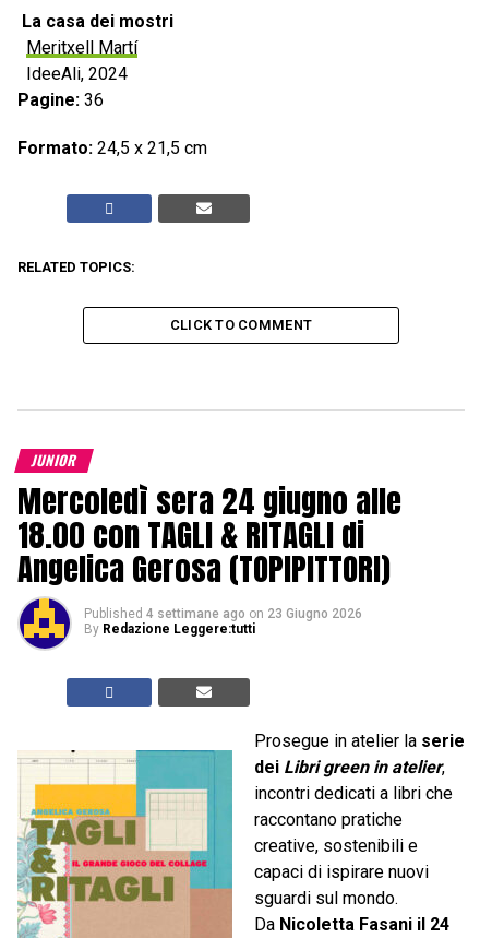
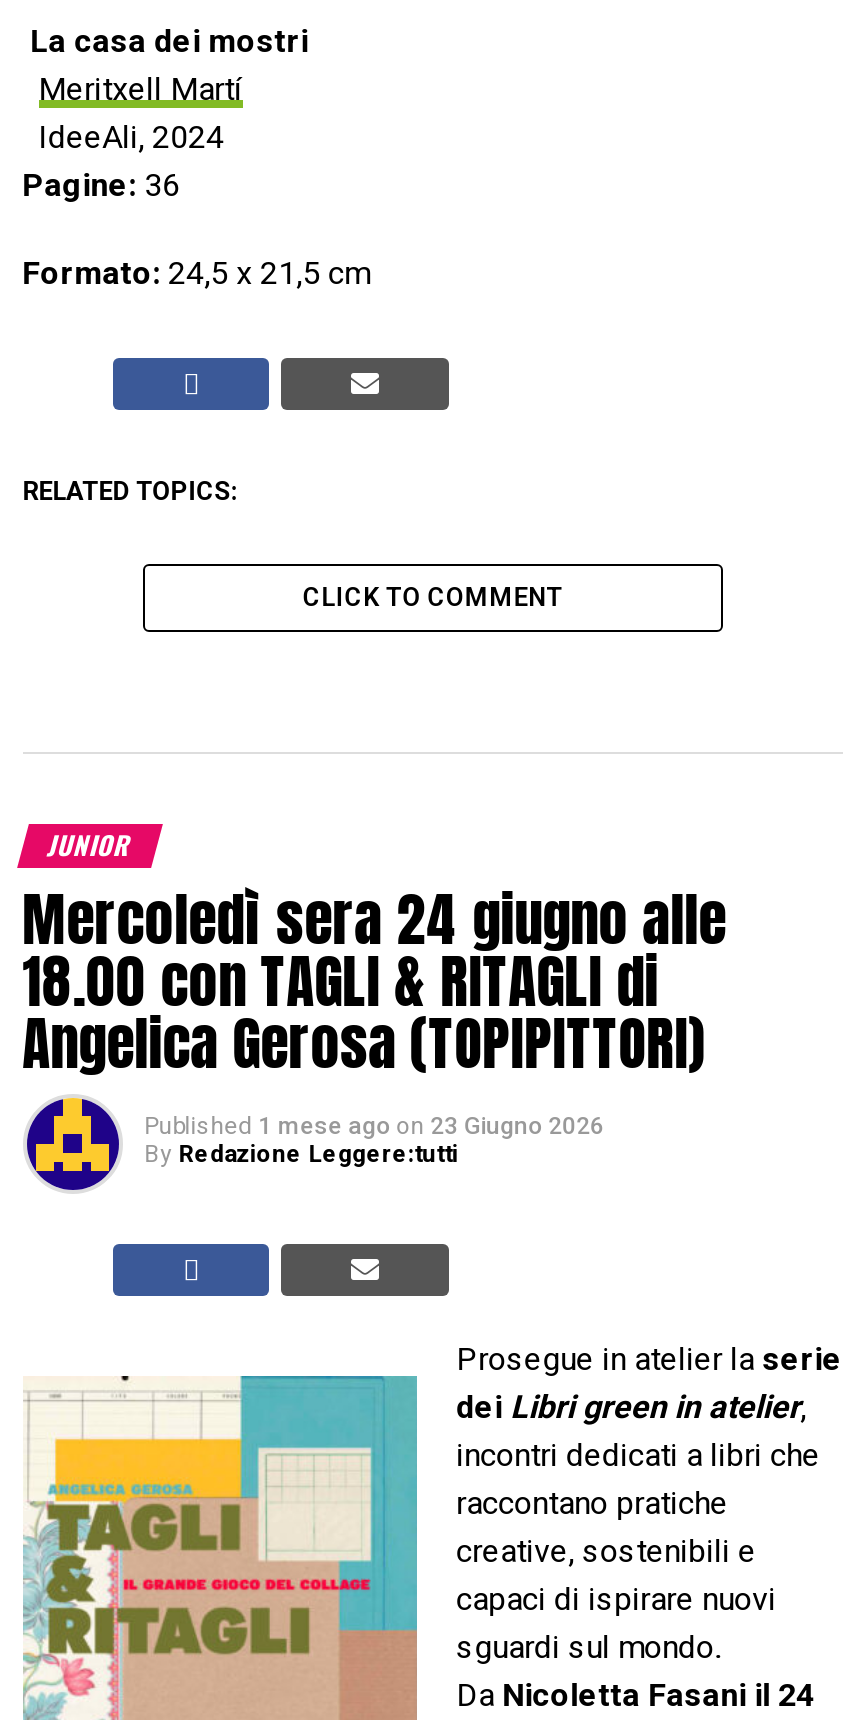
- Published 4 settimane ago on 23 Giugno 2026
+ Published 1 mese ago on 23 Giugno 2026
